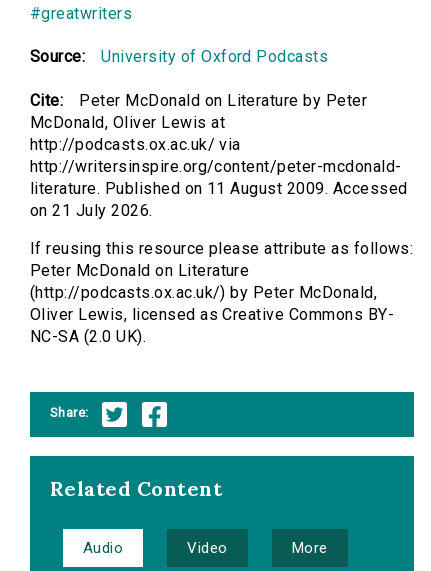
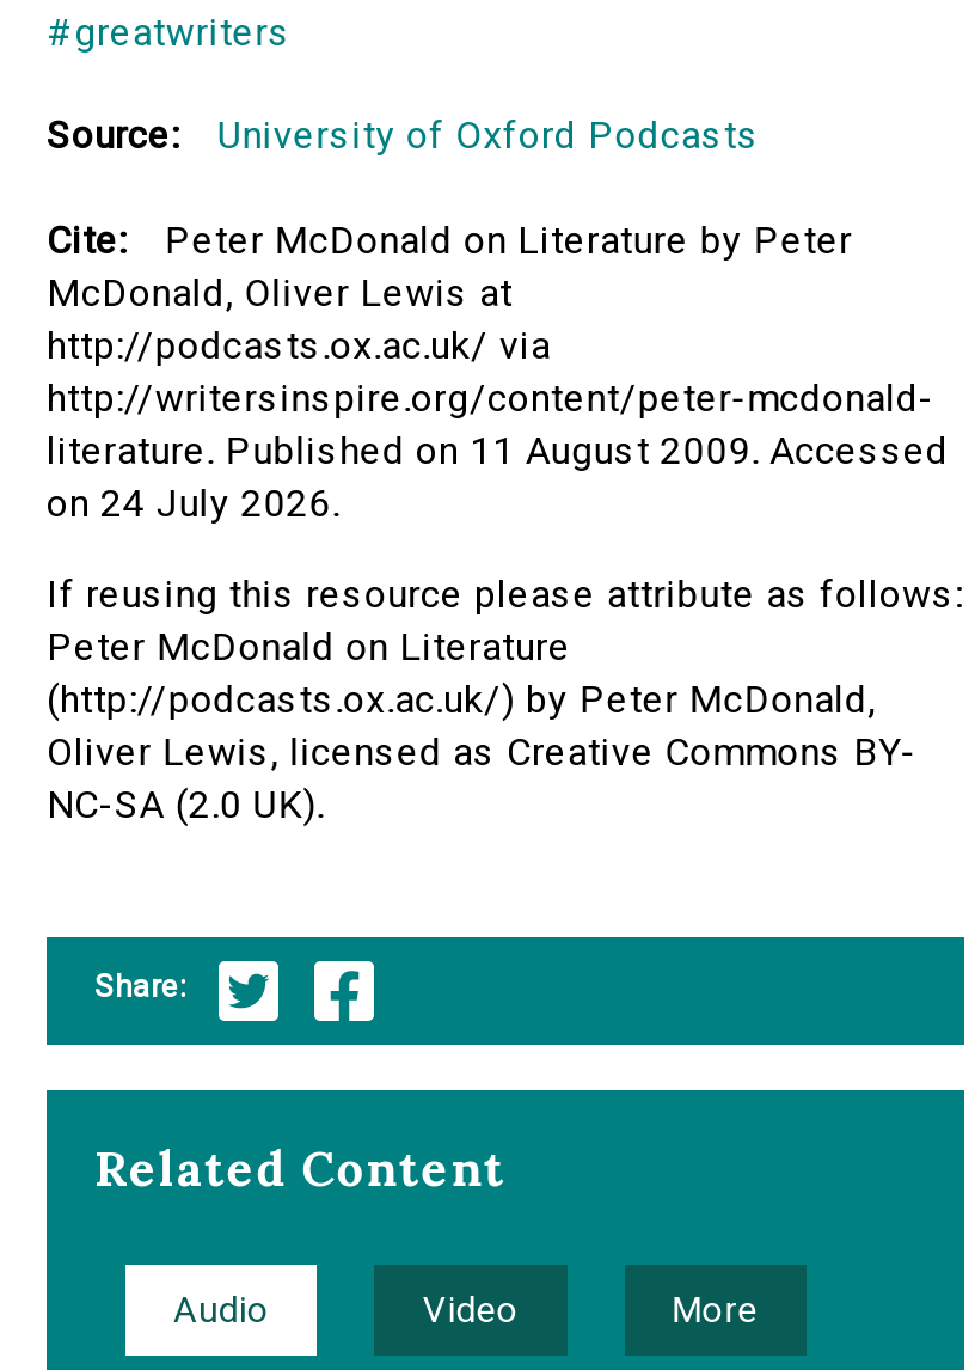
- on 21 July 2026.
+ on 24 July 2026.
